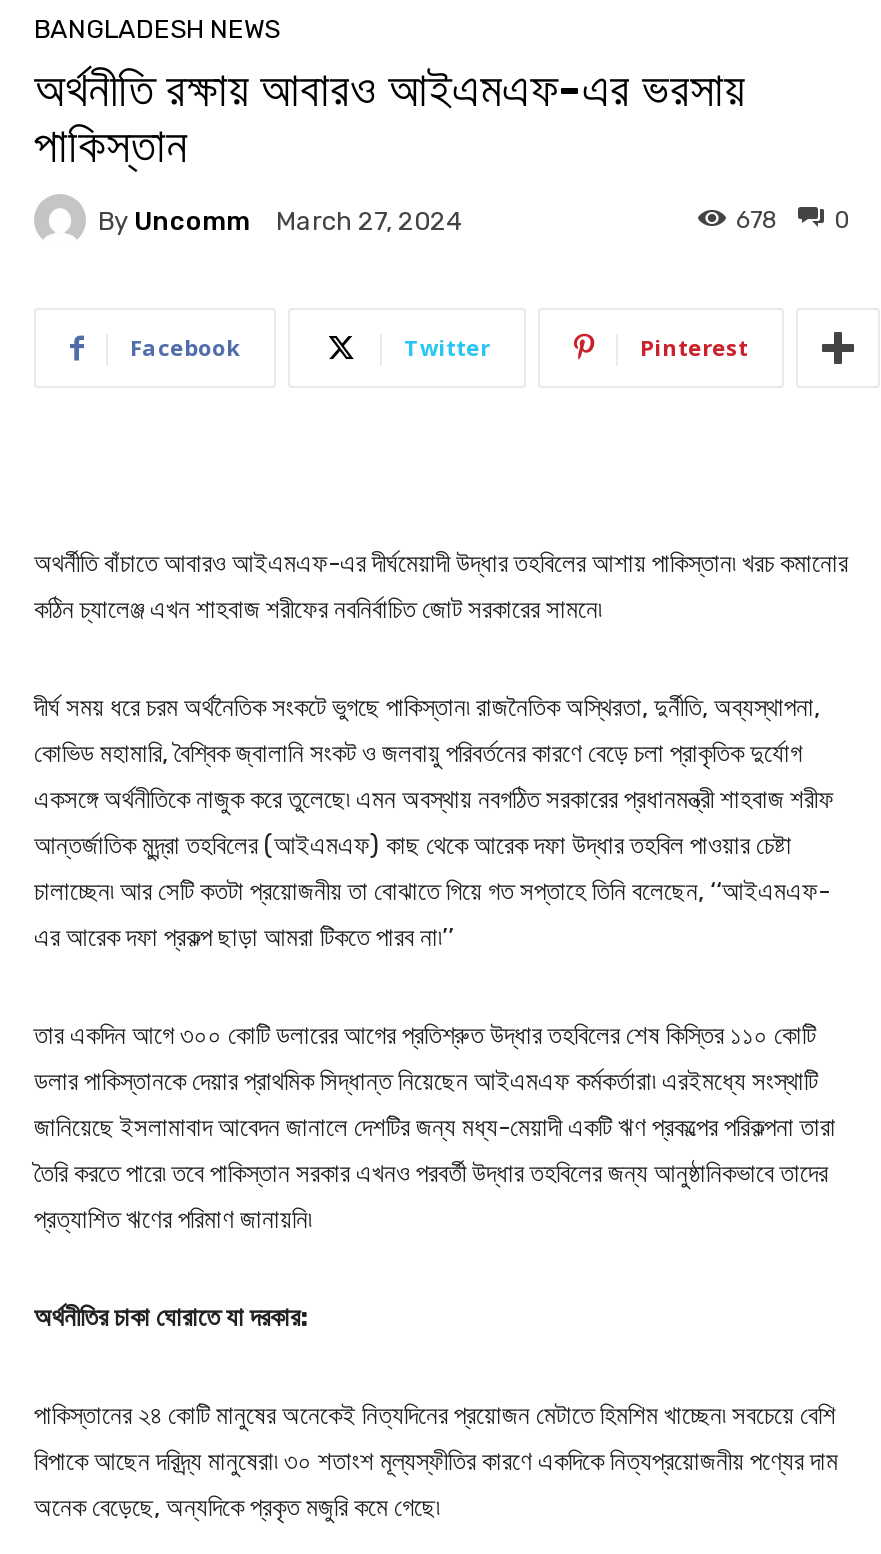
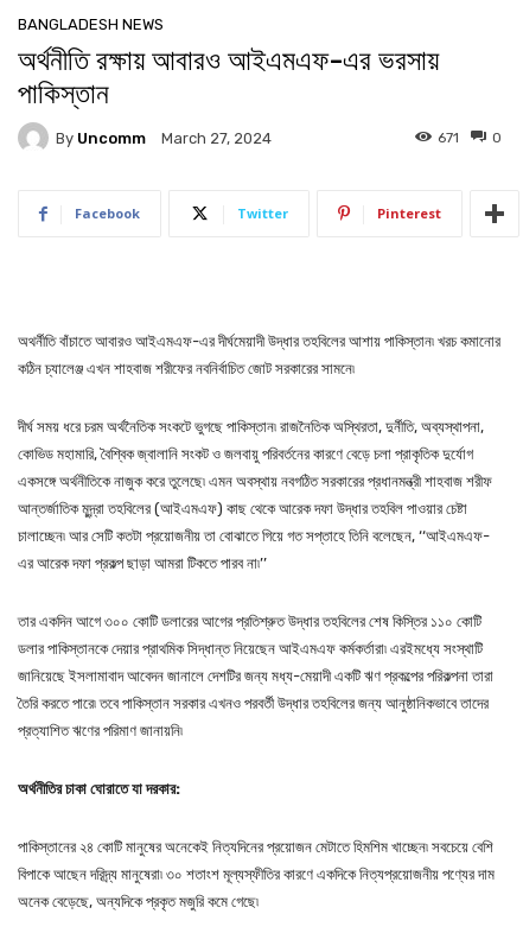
- 678 0
+ 671 0
